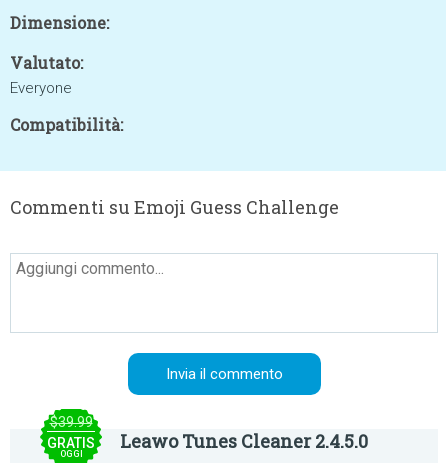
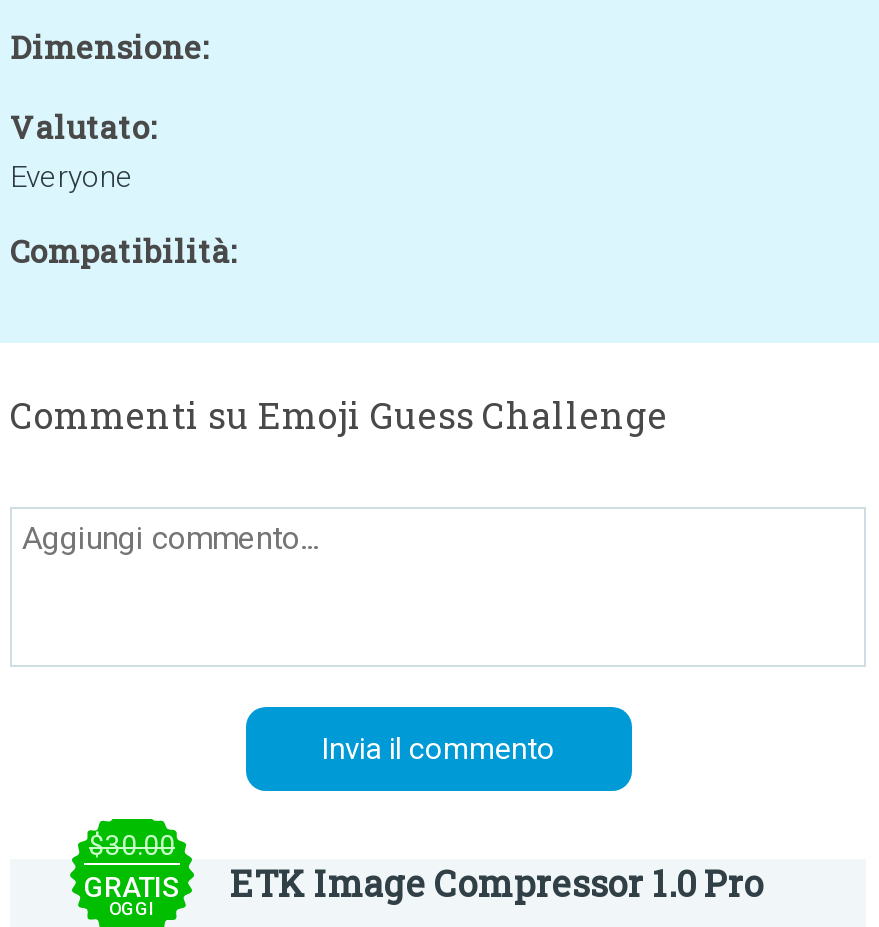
- $39.99
+ $30.00

- Leawo Tunes Cleaner 2.4.5.0
+ ETK Image Compressor 1.0 Pro
